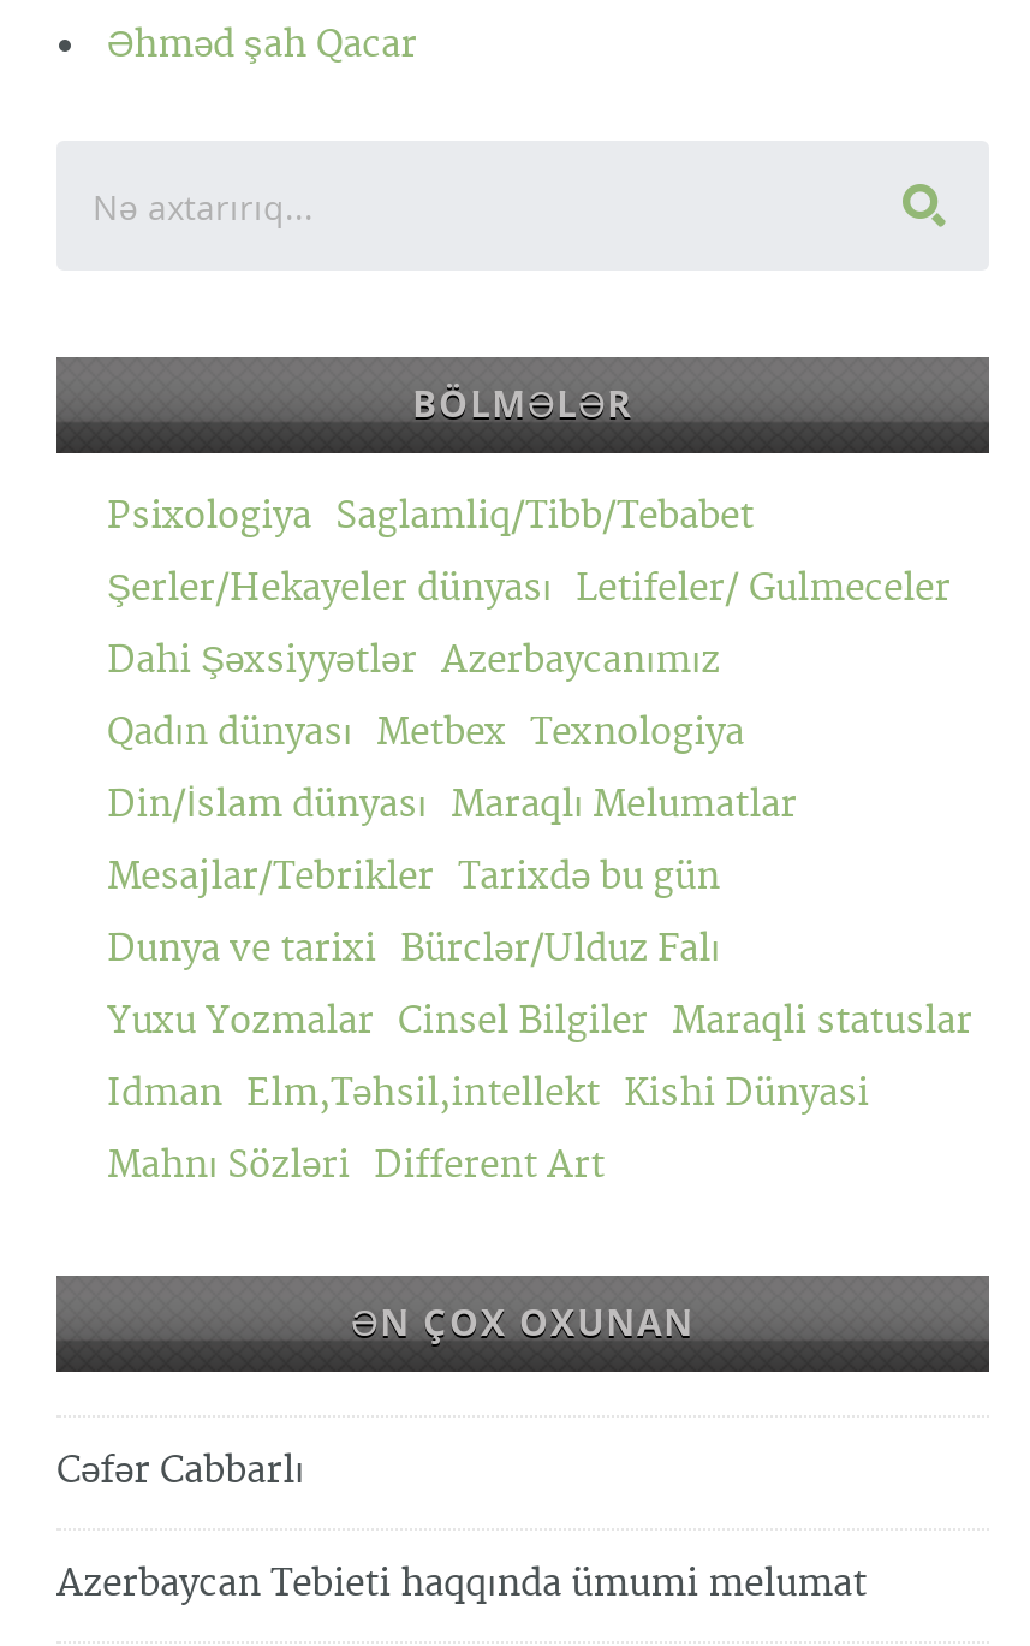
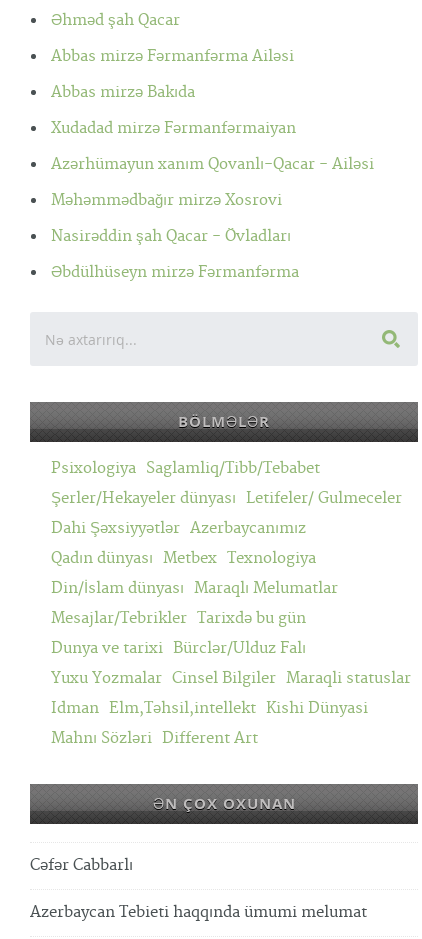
+ Abbas mirzə Fərmanfərma Ailəsi
+ Abbas mirzə Bakıda
+ Xudadad mirzə Fərmanfərmaiyan
+ Azərhümayun xanım Qovanlı-Qacar - Ailəsi
+ Məhəmmədbağır mirzə Xosrovi
+ Nasirəddin şah Qacar - Övladları
+ Əbdülhüseyn mirzə Fərmanfərma
